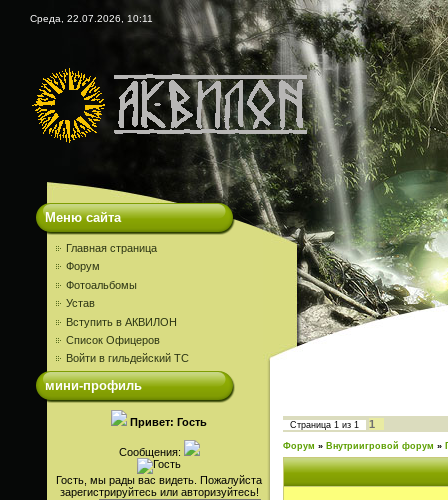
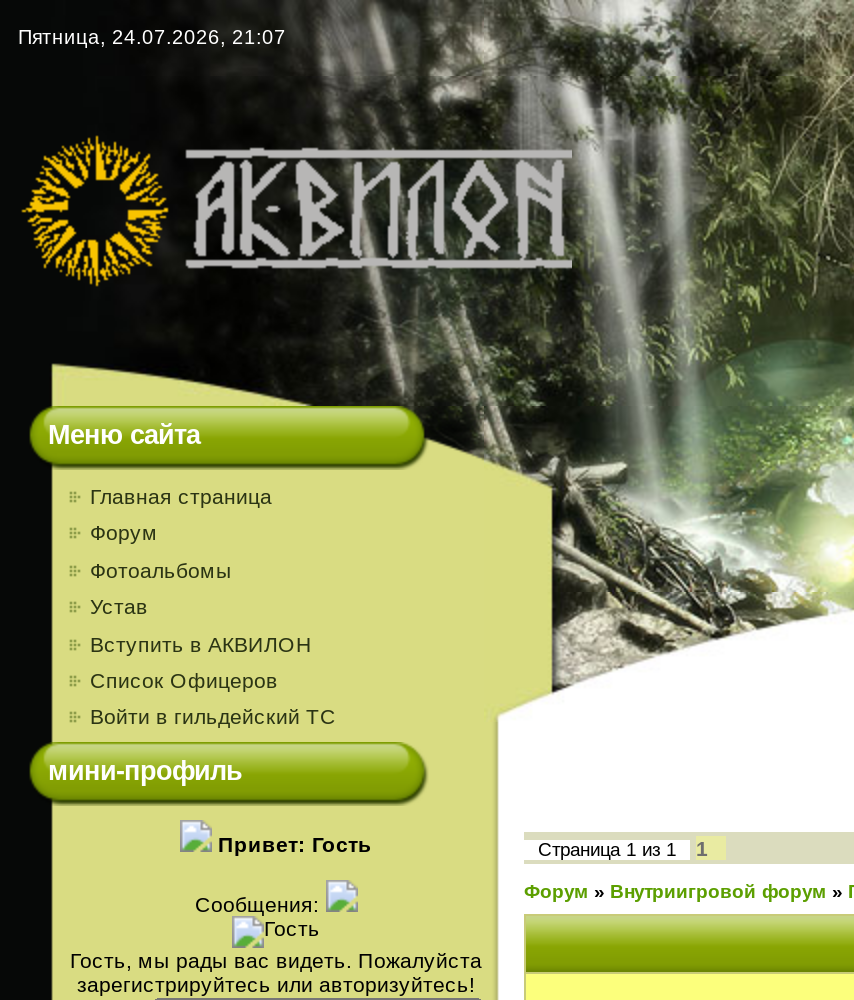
- Среда, 22.07.2026, 10:11
+ Пятница, 24.07.2026, 21:07
